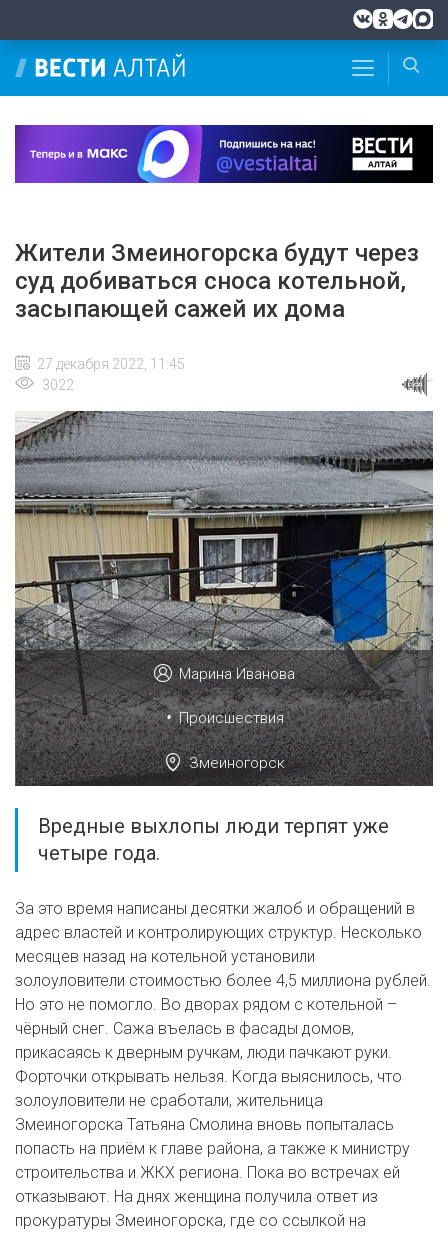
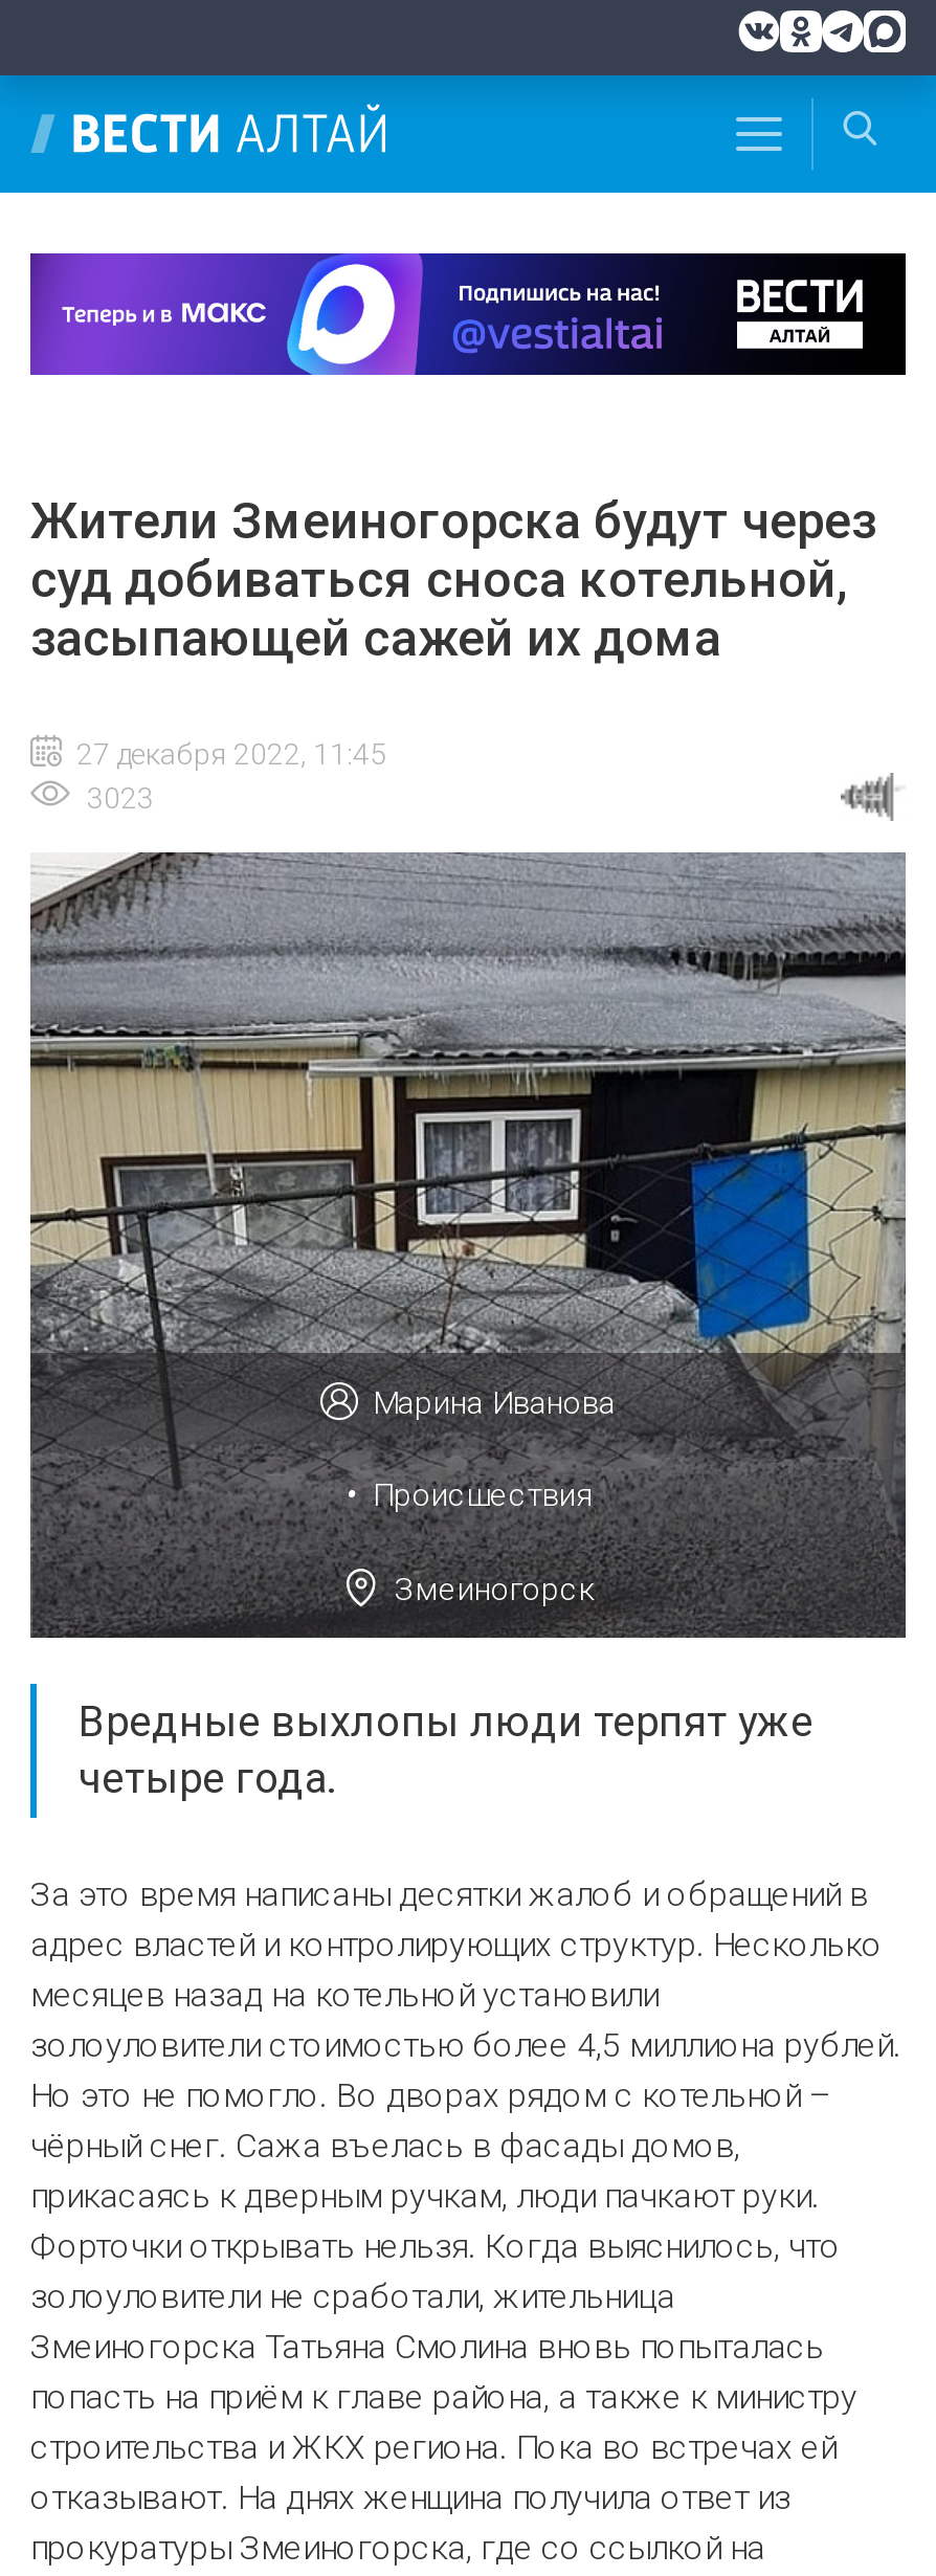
- 3022
+ 3023
